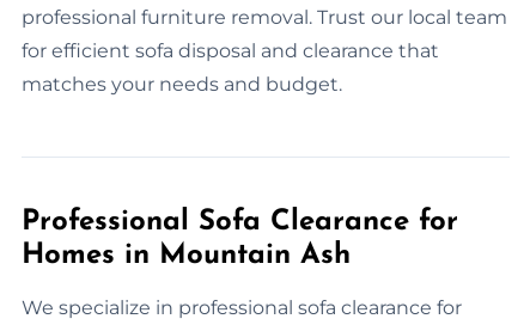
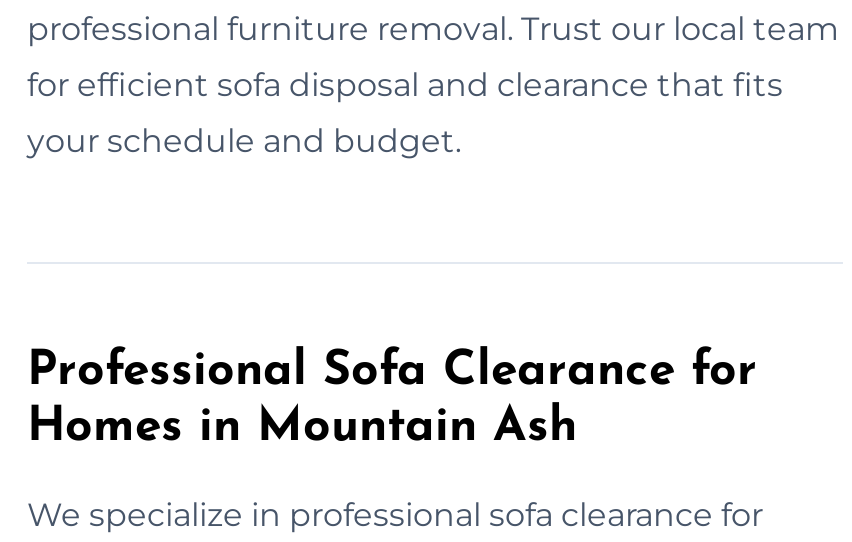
- for efficient sofa disposal and clearance that
+ for efficient sofa disposal and clearance that fits

- matches your needs and budget.
+ your schedule and budget.
